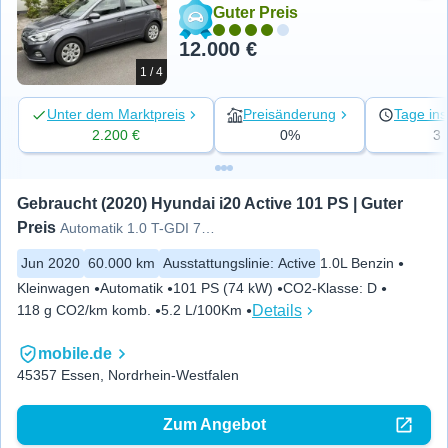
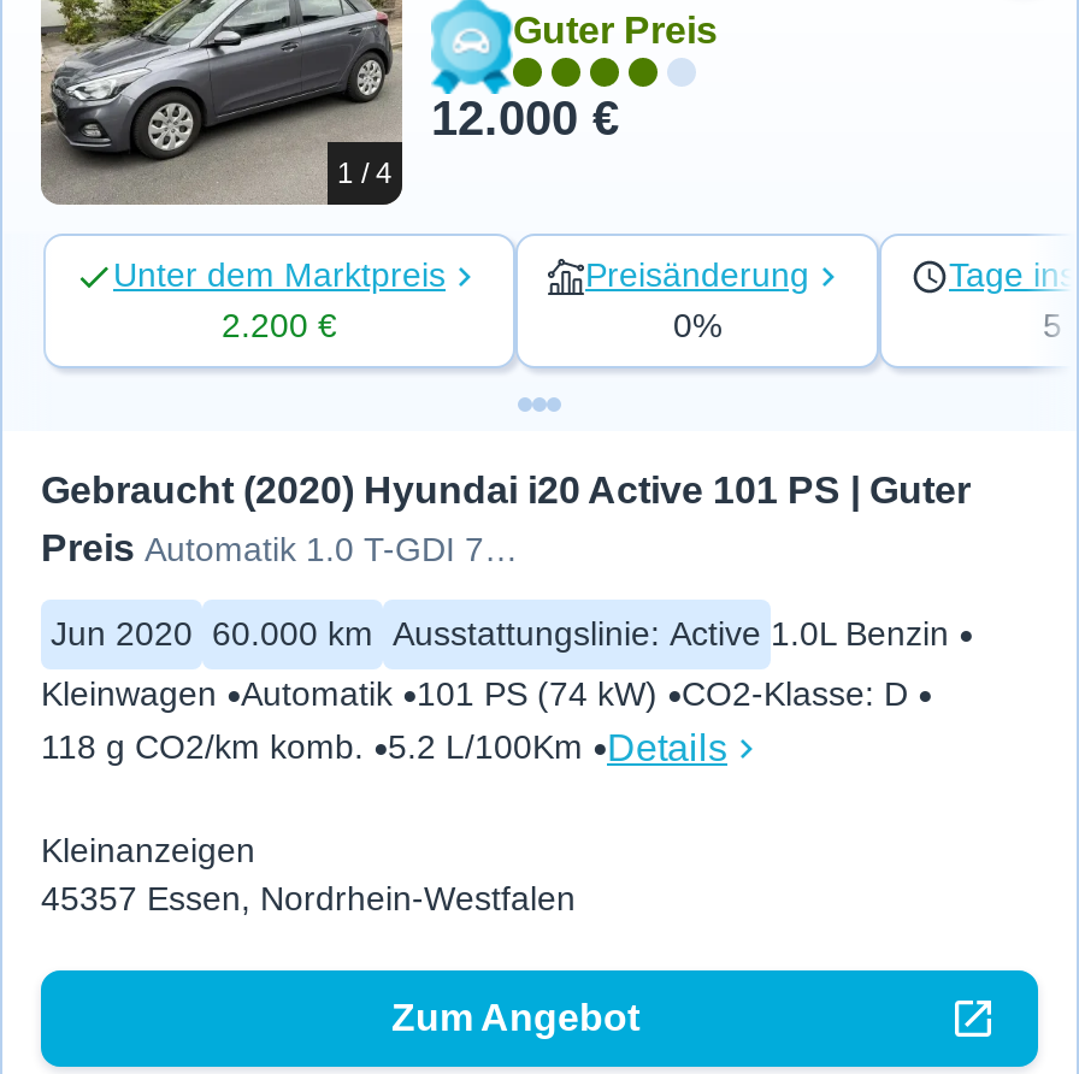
- 3
+ 5

- mobile.de
+ Kleinanzeigen
